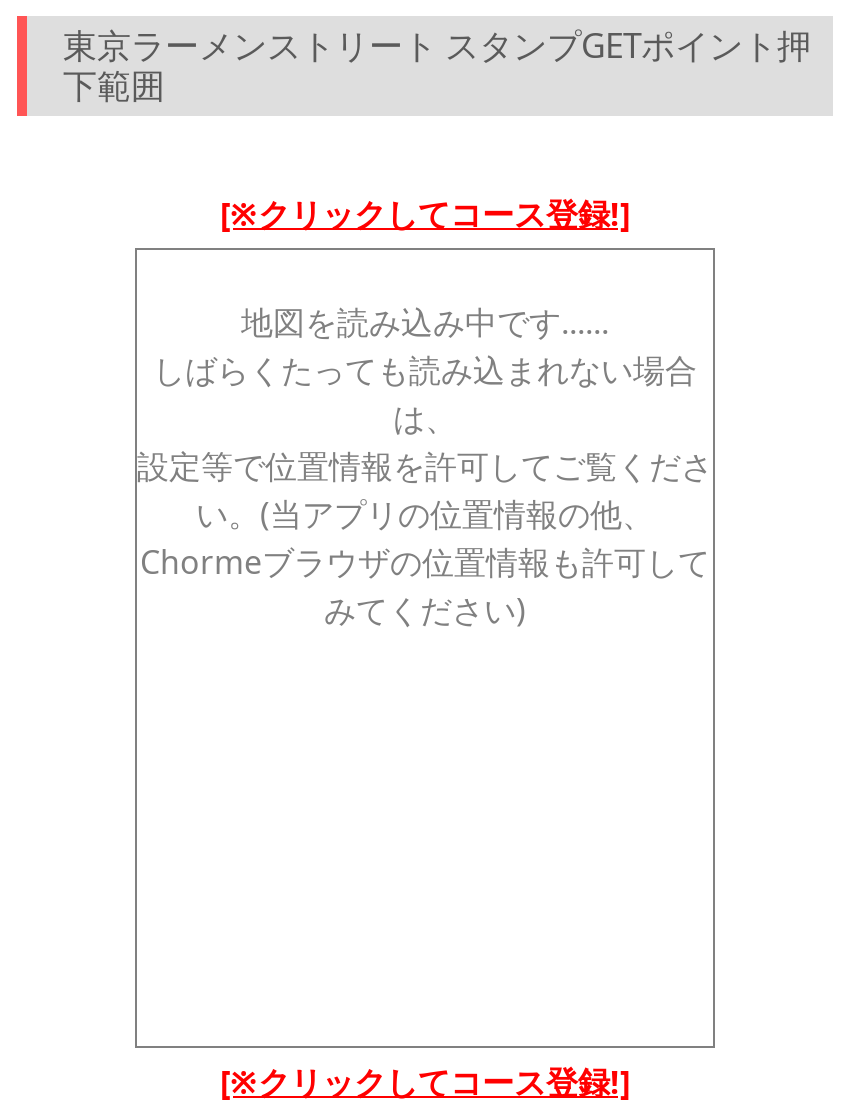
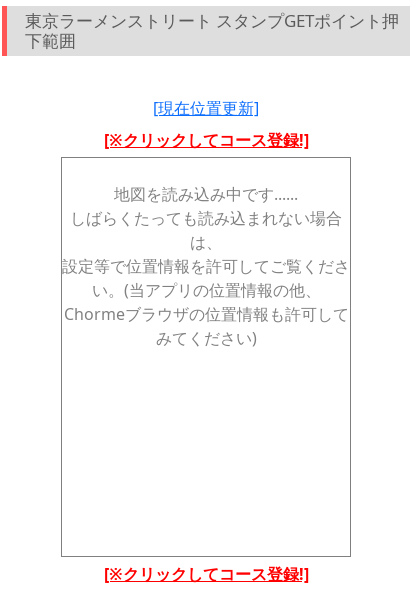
+ [現在位置更新]
